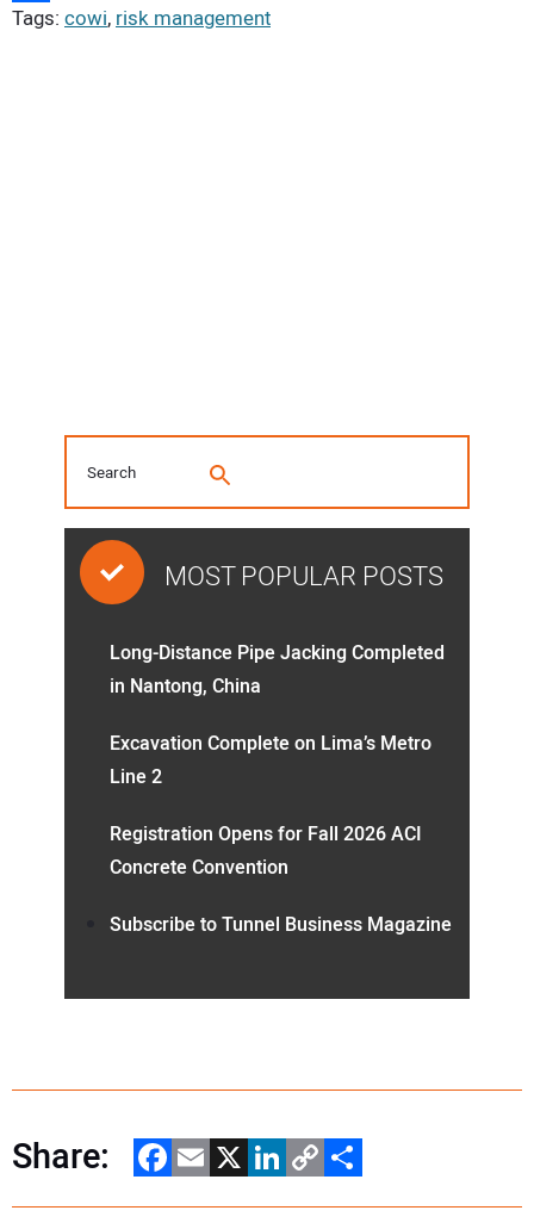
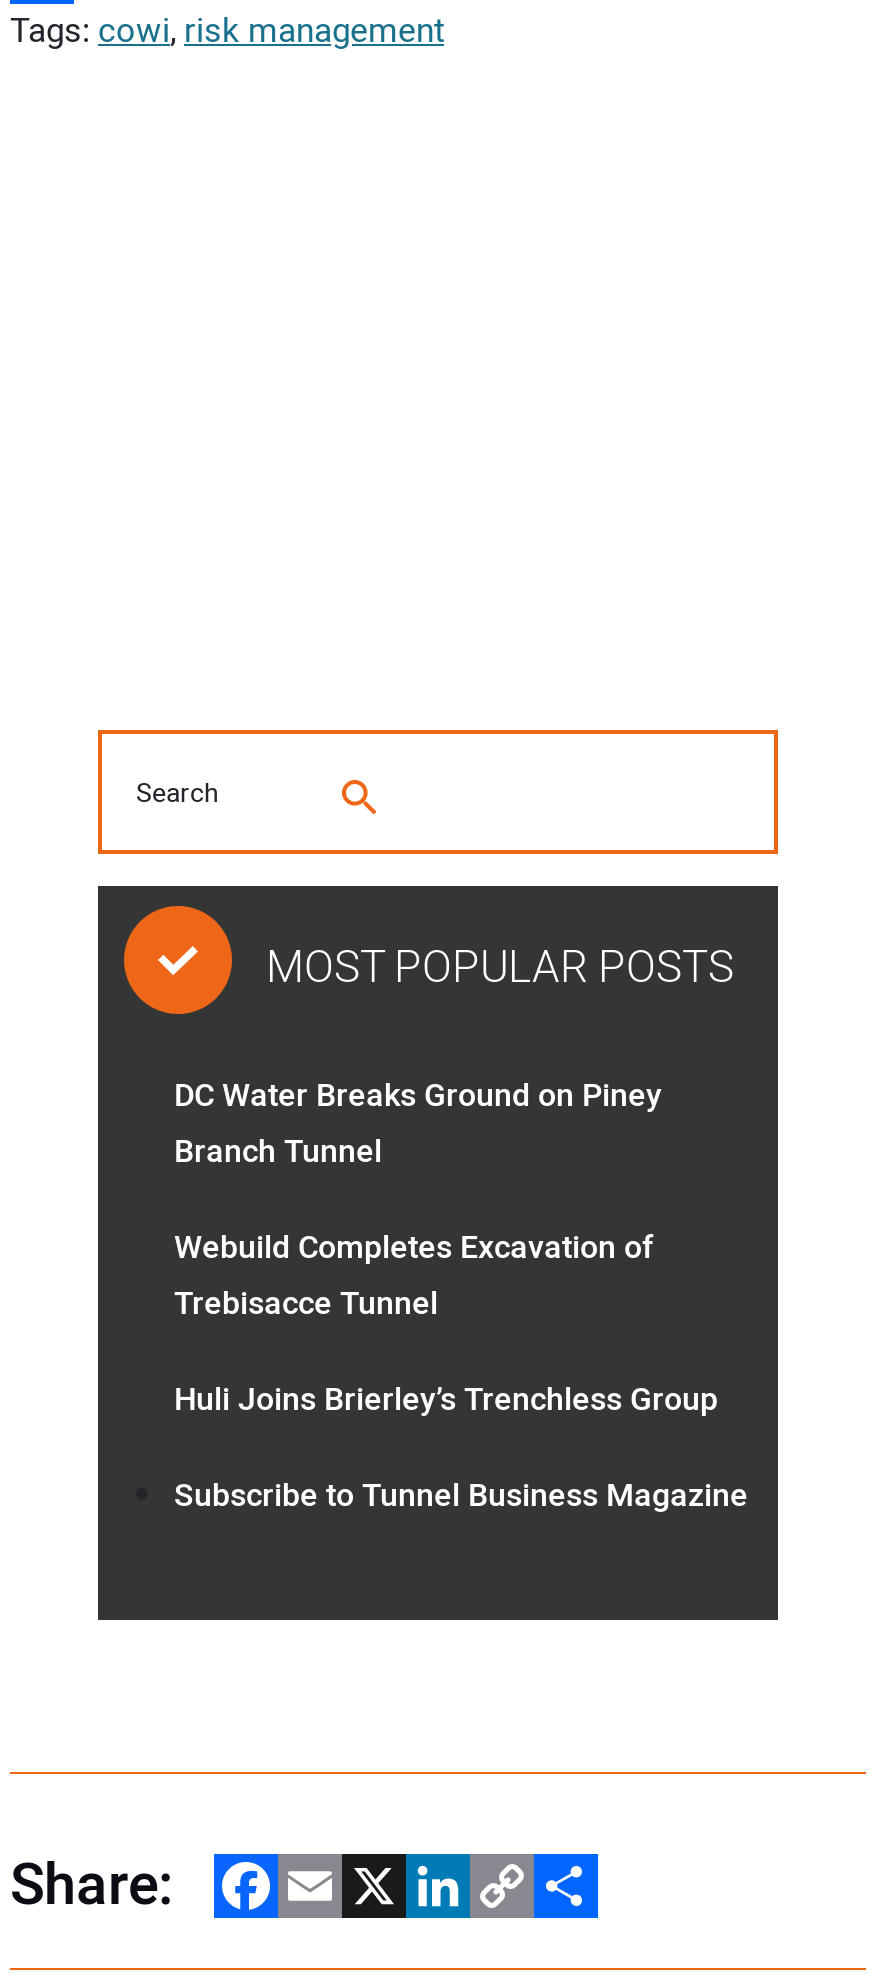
- Long-Distance Pipe Jacking Completed
- in Nantong, China
+ DC Water Breaks Ground on Piney
+ Branch Tunnel

- Excavation Complete on Lima’s Metro
- Line 2
+ Webuild Completes Excavation of
+ Trebisacce Tunnel

- Registration Opens for Fall 2026 ACI
- Concrete Convention
+ Huli Joins Brierley’s Trenchless Group
